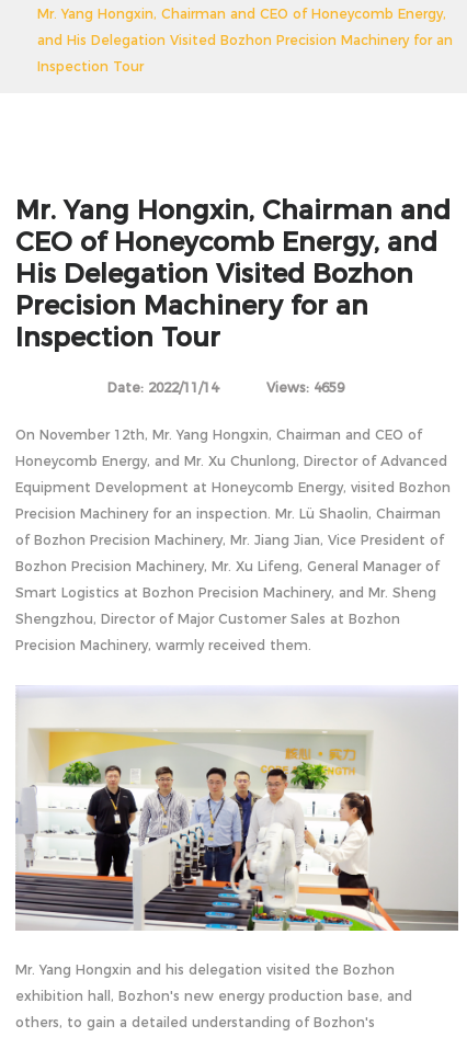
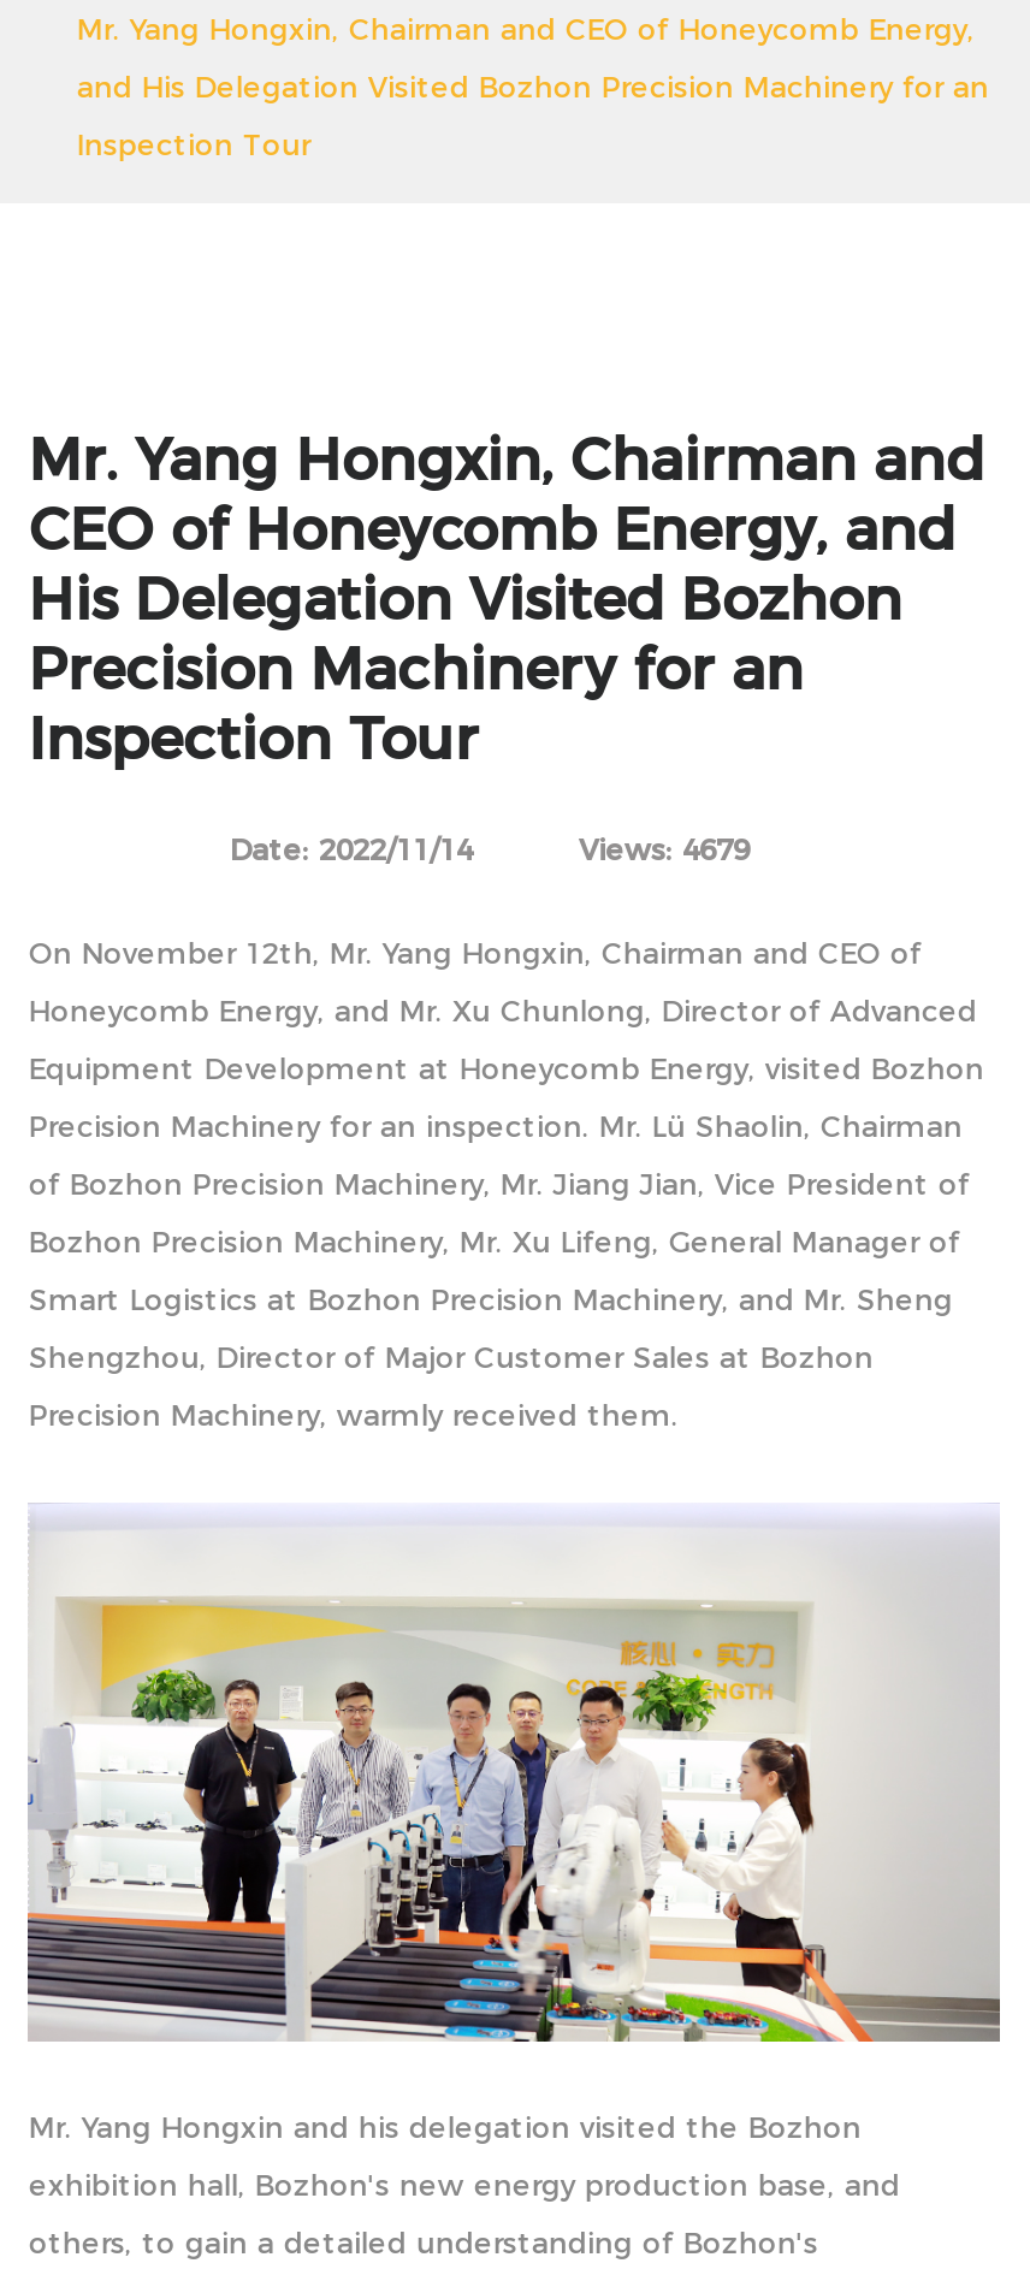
- Views: 4659
+ Views: 4679
